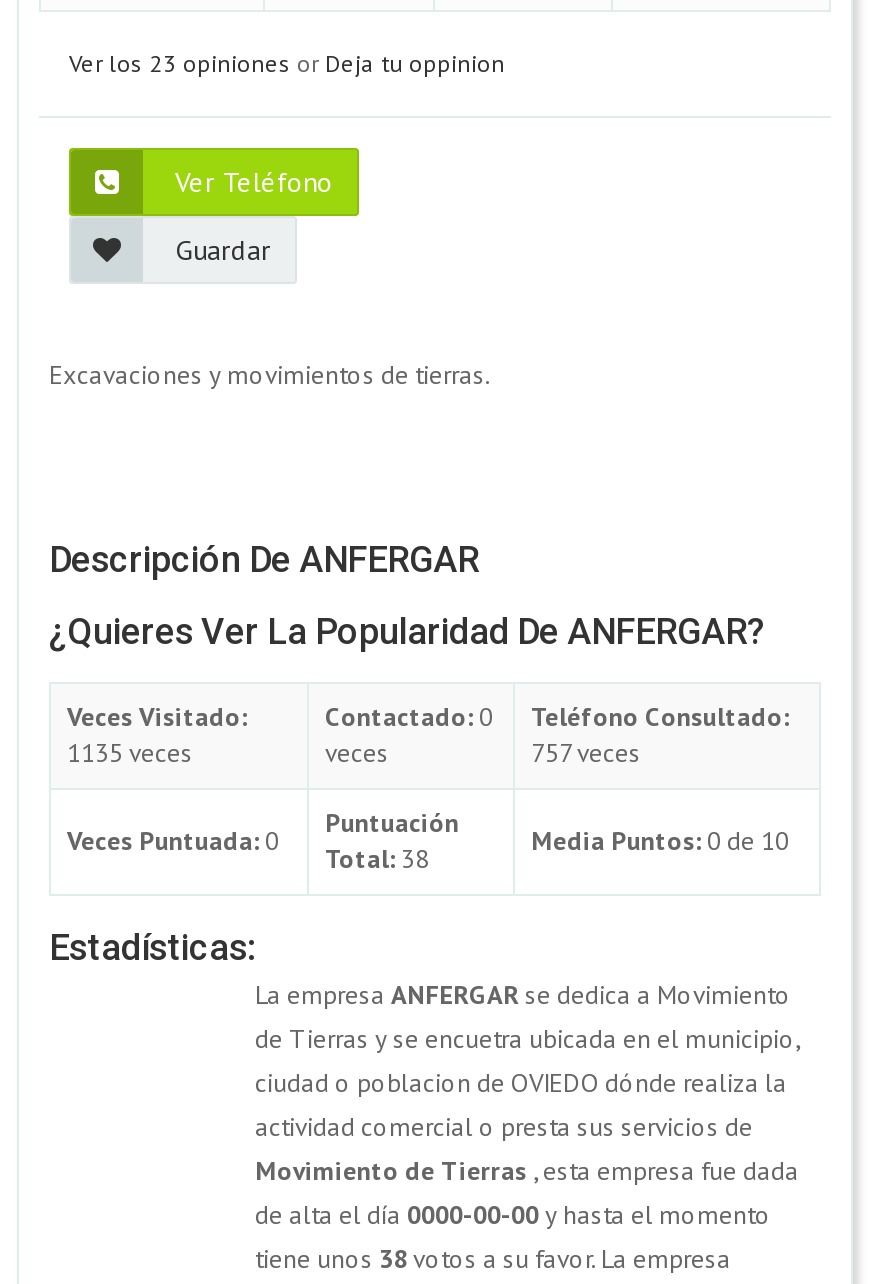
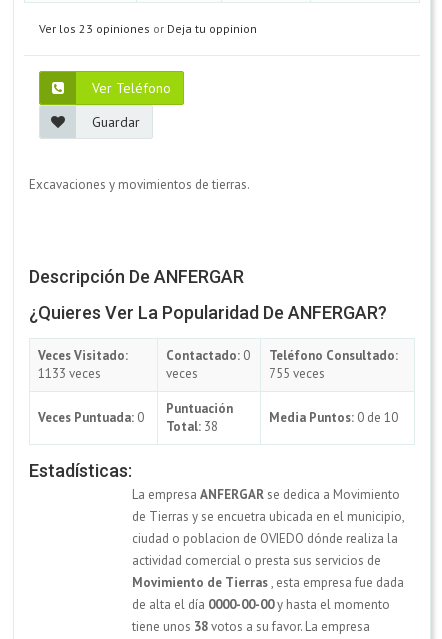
- 1135 veces
+ 1133 veces

- 757 veces
+ 755 veces
